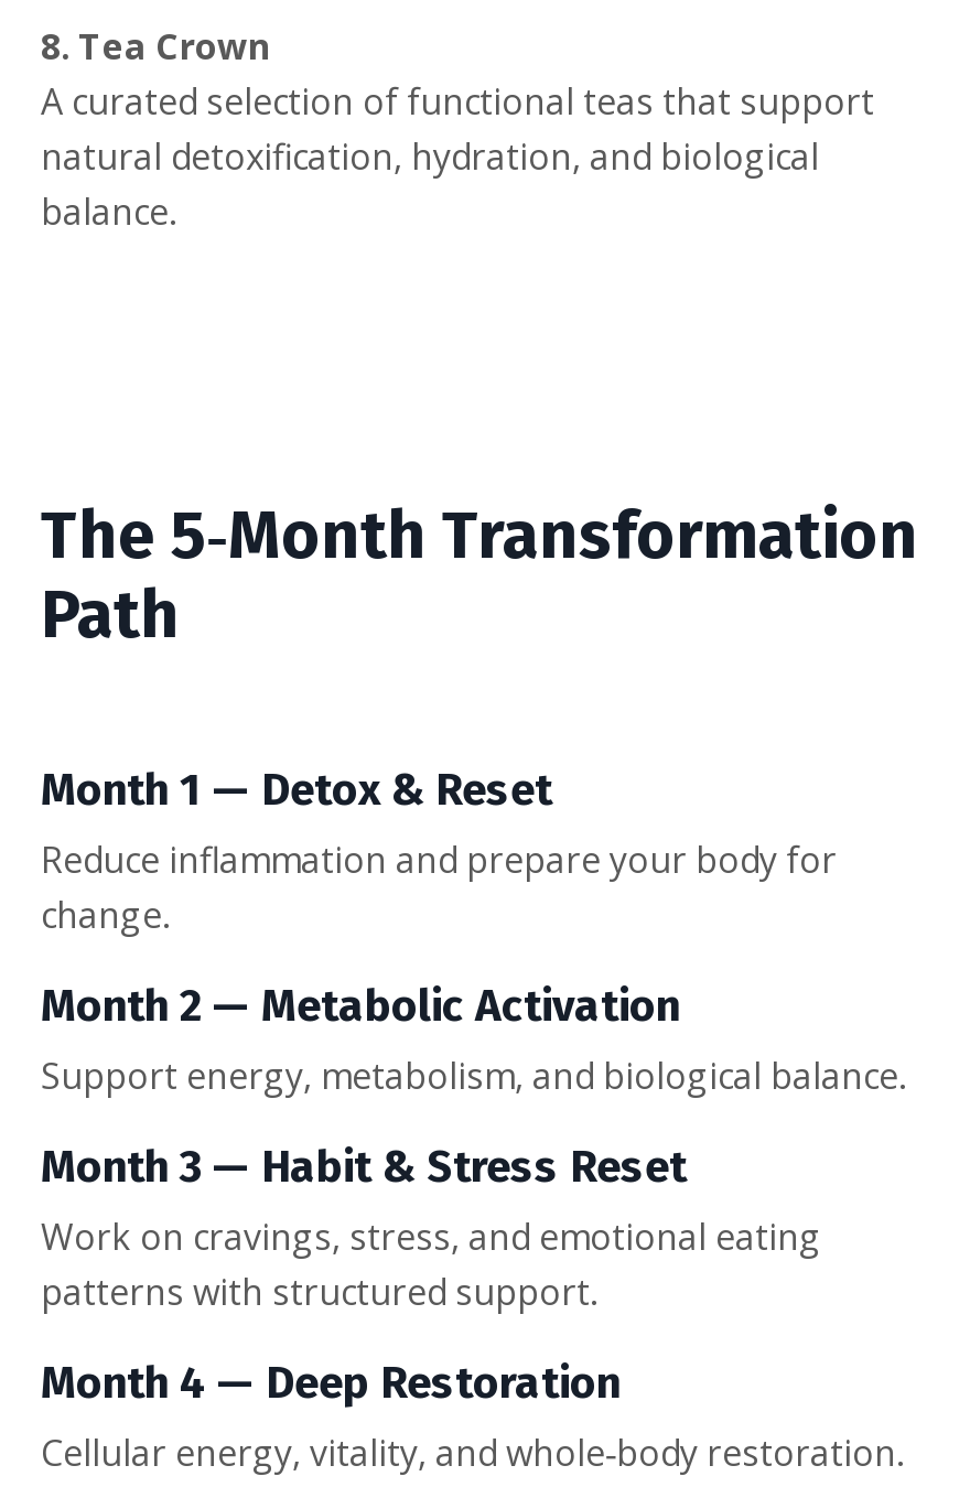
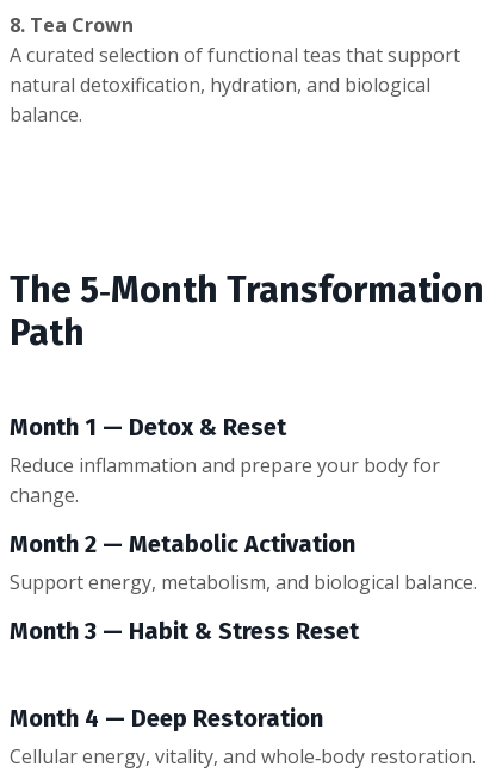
- Work on cravings, stress, and emotional eating
- patterns with structured support.
